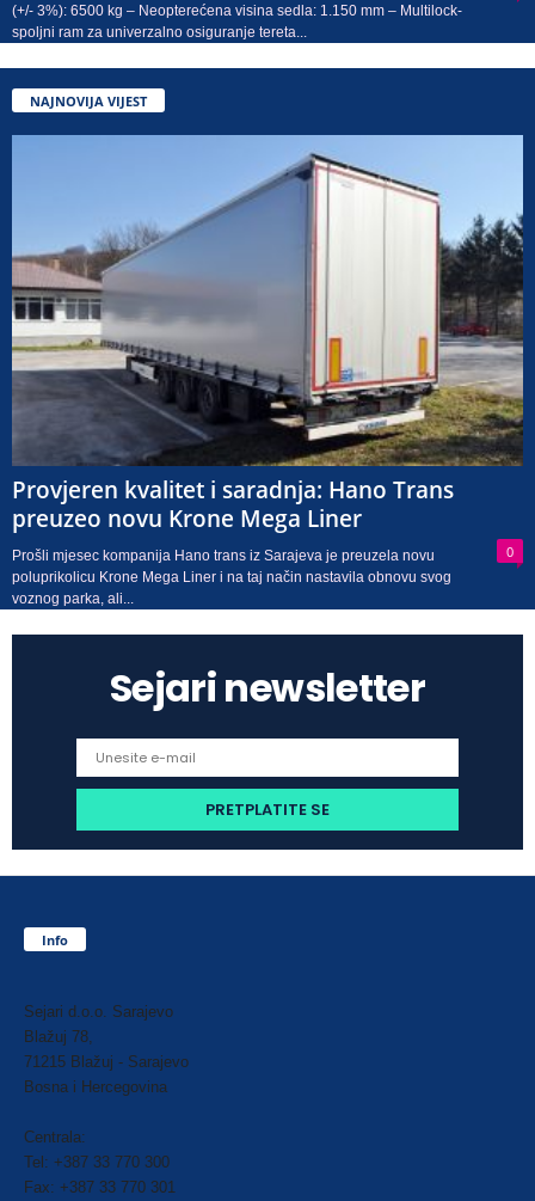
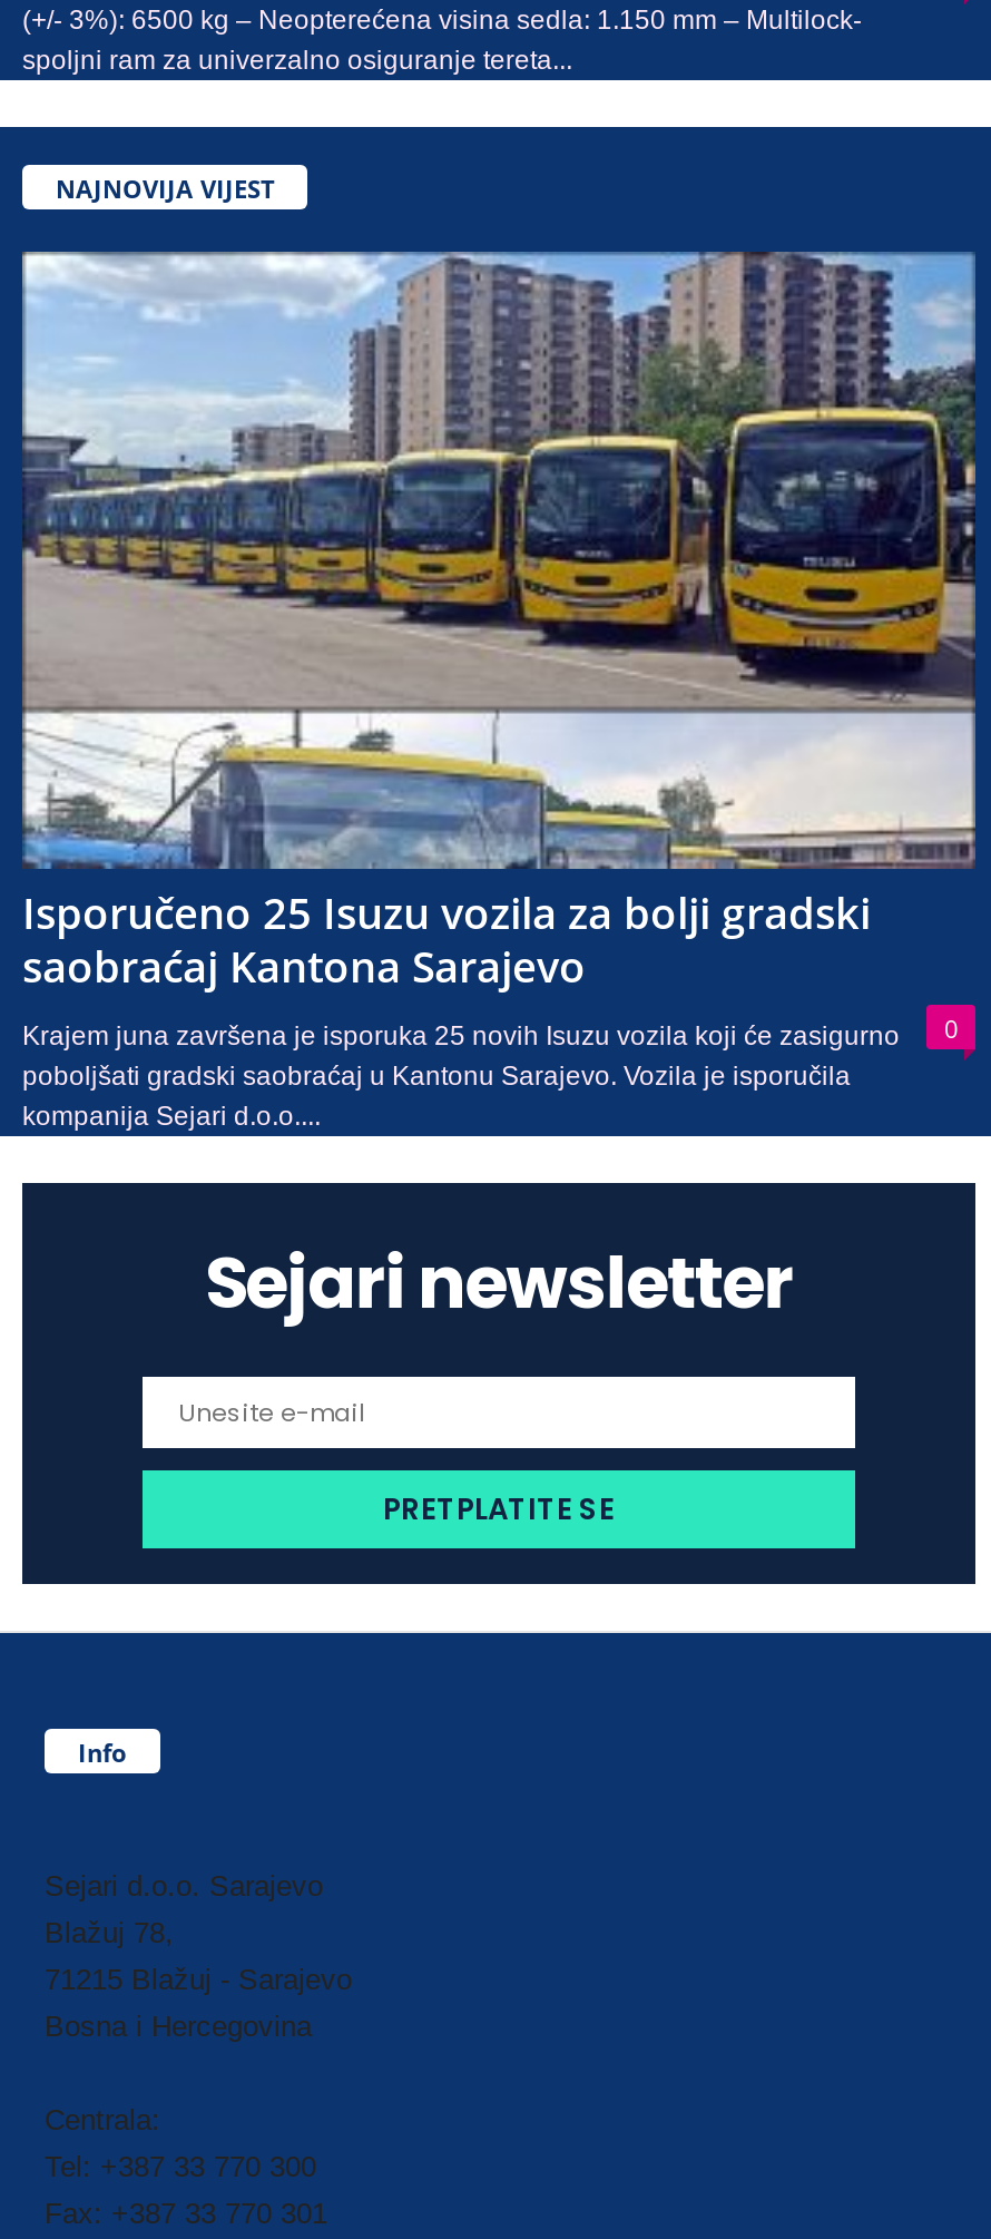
- [image]
- Provjeren kvalitet i saradnja: Hano Trans
- preuzeo novu Krone Mega Liner
+ [image]
+ Isporučeno 25 Isuzu vozila za bolji gradski
+ saobraćaj Kantona Sarajevo

- Prošli mjesec kompanija Hano trans iz Sarajeva je preuzela novu
- poluprikolicu Krone Mega Liner i na taj način nastavila obnovu svog
- voznog parka, ali...
+ Krajem juna završena je isporuka 25 novih Isuzu vozila koji će zasigurno
+ poboljšati gradski saobraćaj u Kantonu Sarajevo. Vozila je isporučila
+ kompanija Sejari d.o.o....
